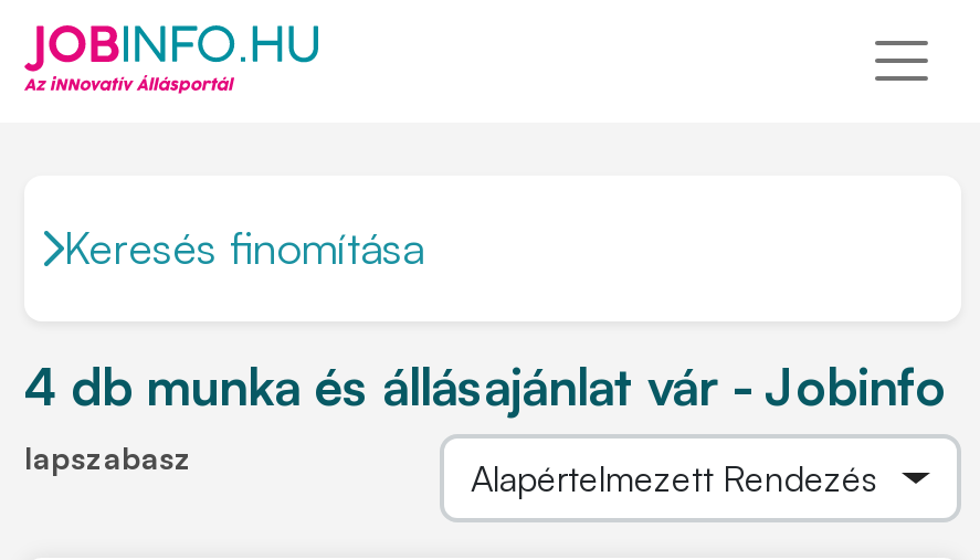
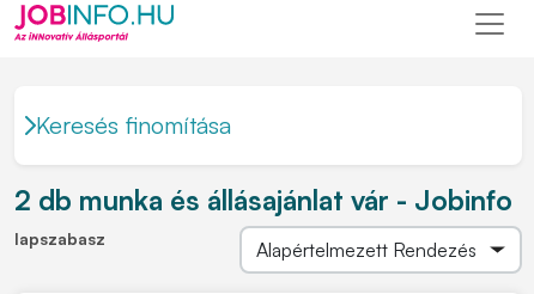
- 4 db munka és állásajánlat vár - Jobinfo
+ 2 db munka és állásajánlat vár - Jobinfo
